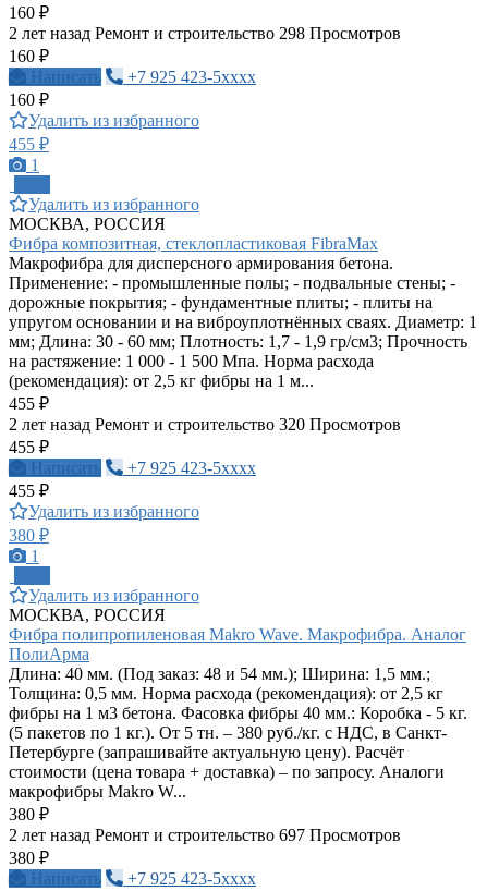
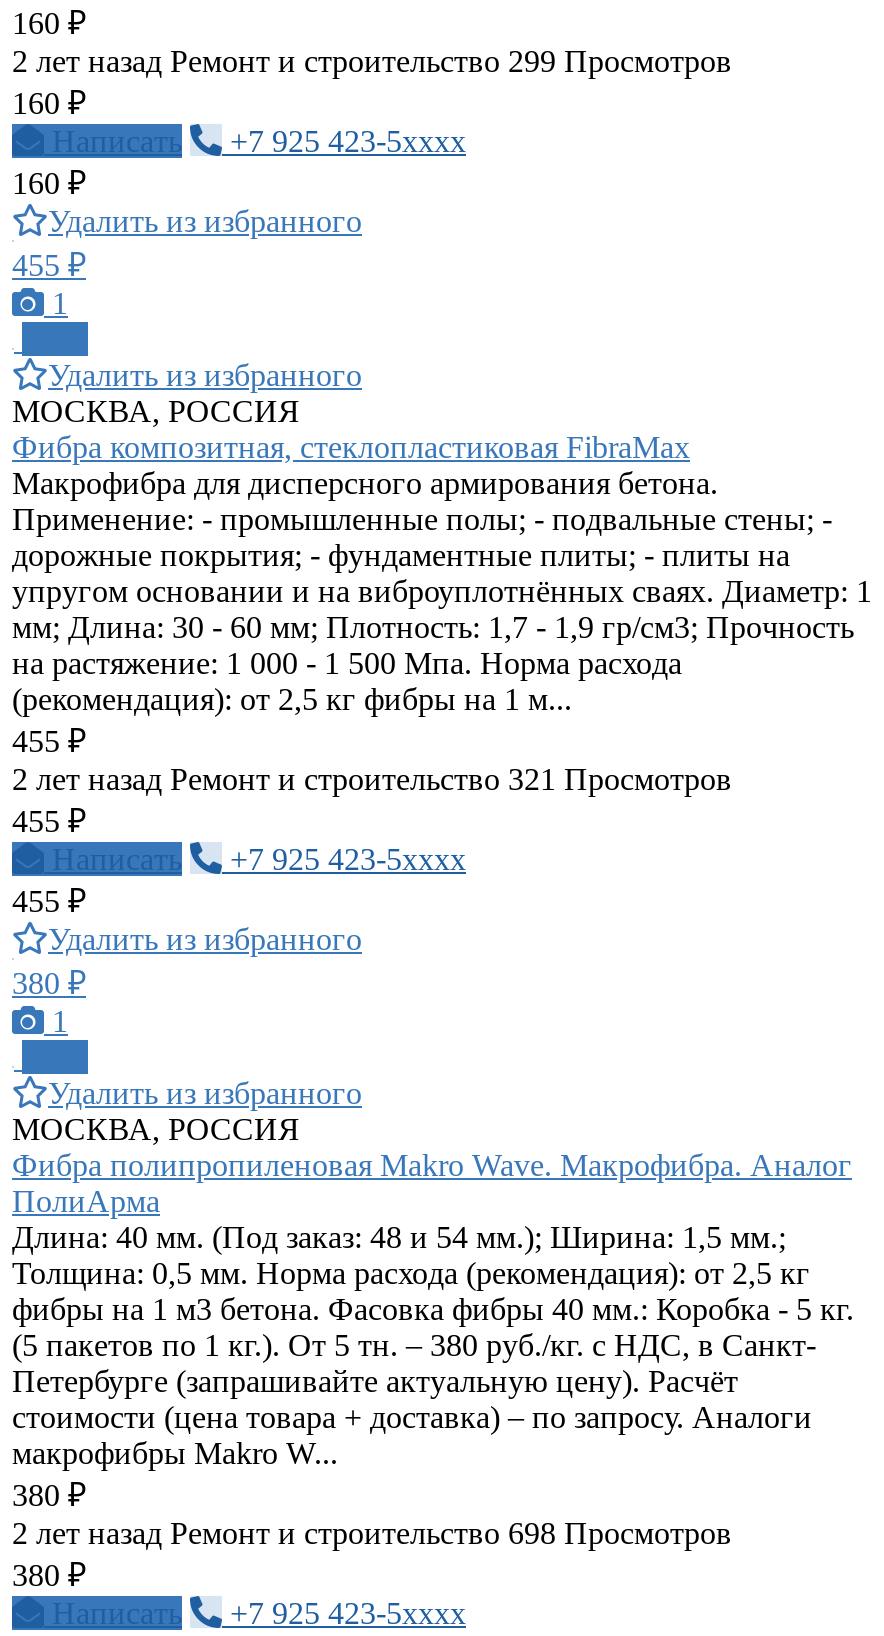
- 2 лет назад Ремонт и строительство 298 Просмотров
+ 2 лет назад Ремонт и строительство 299 Просмотров

- 2 лет назад Ремонт и строительство 320 Просмотров
+ 2 лет назад Ремонт и строительство 321 Просмотров

- 2 лет назад Ремонт и строительство 697 Просмотров
+ 2 лет назад Ремонт и строительство 698 Просмотров
